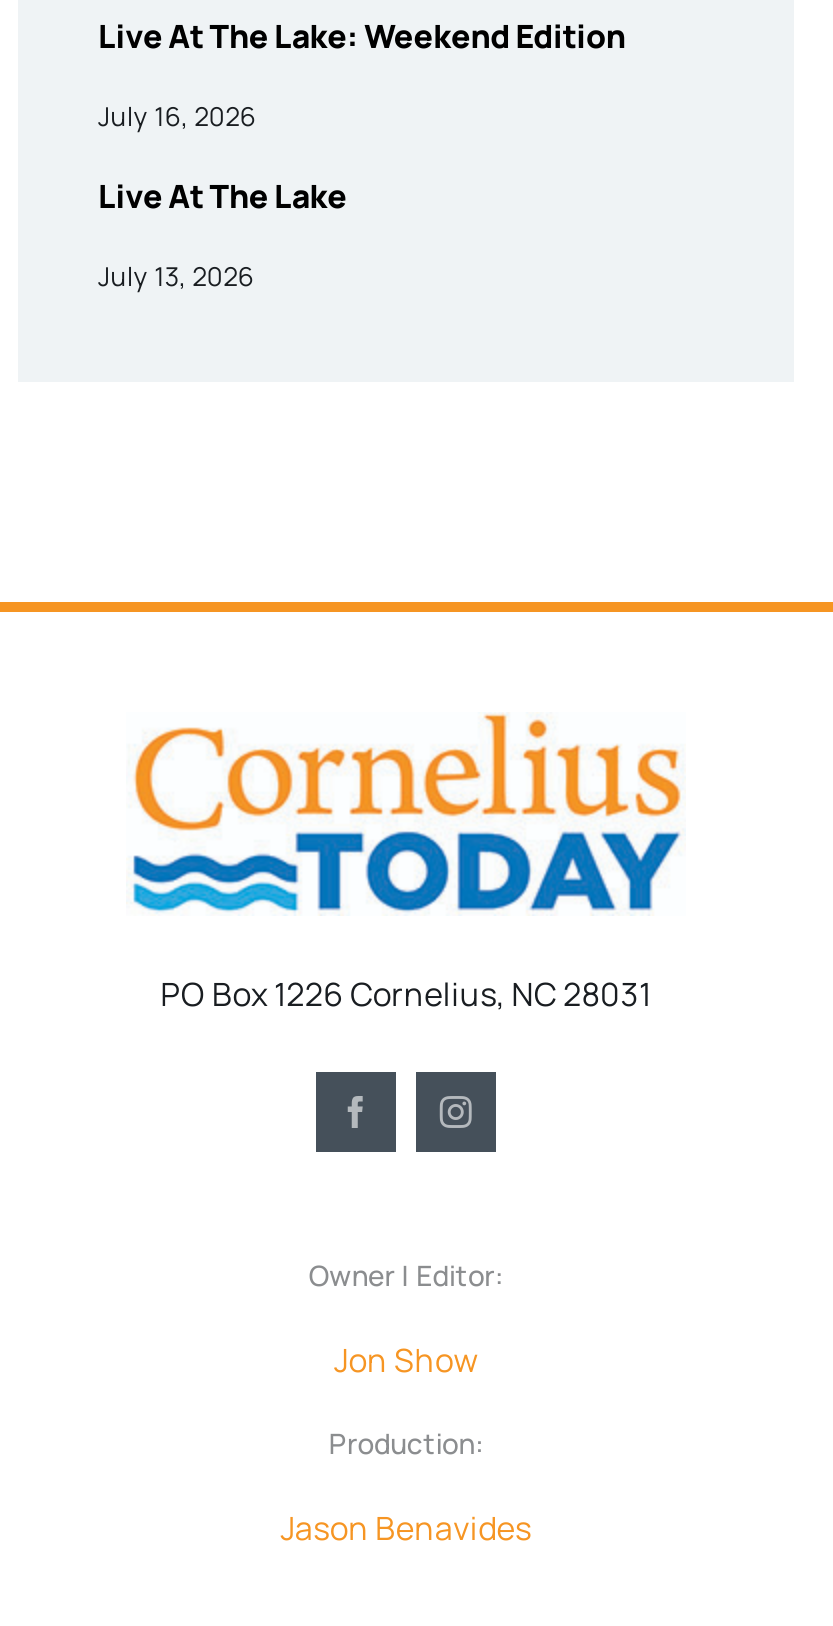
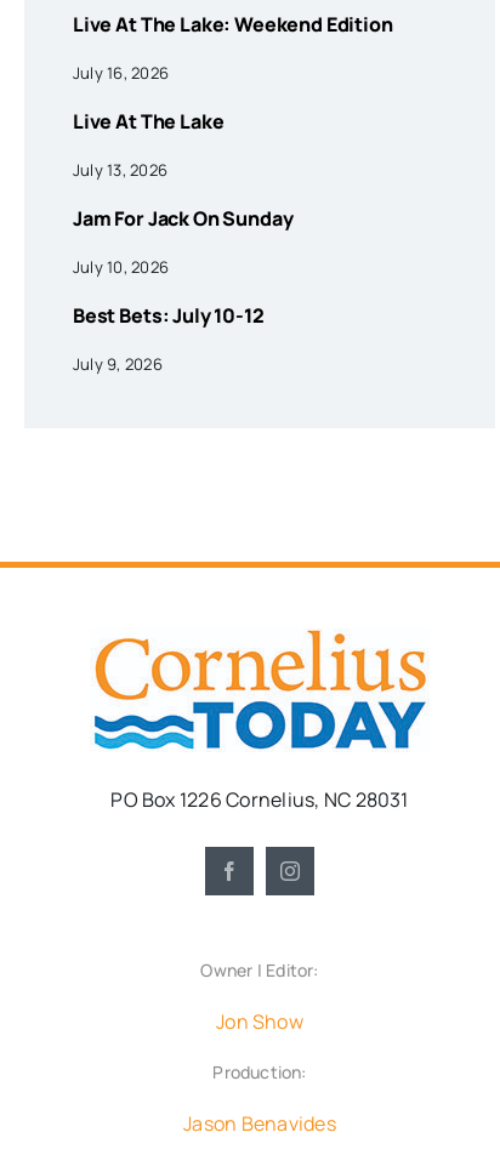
+ Jam For Jack On Sunday
+ July 10, 2026
+ Best Bets: July 10-12
+ July 9, 2026
